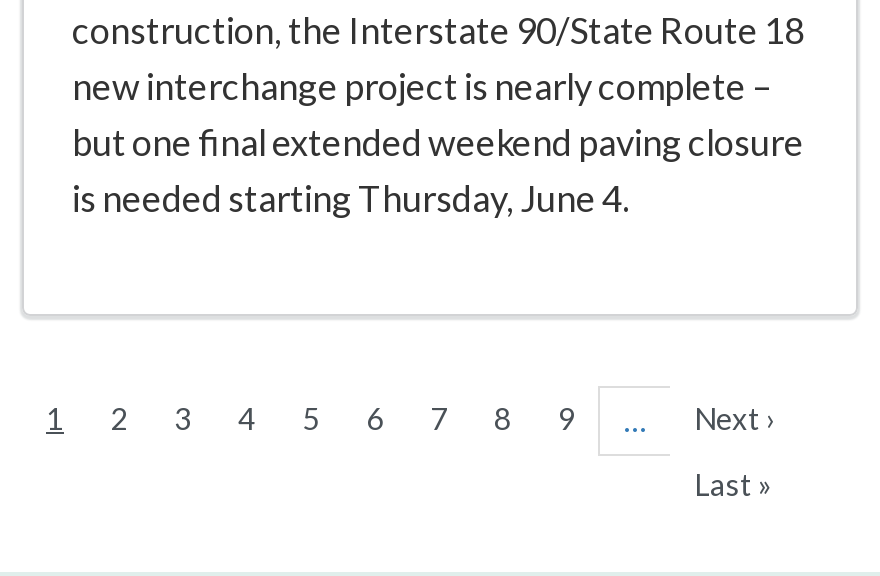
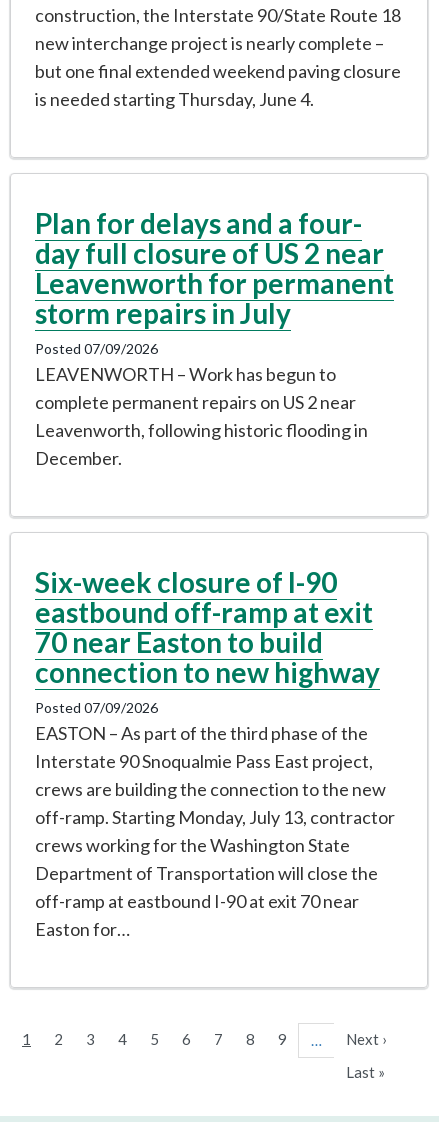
+ Plan for delays and a four-
+ day full closure of US 2 near
+ Leavenworth for permanent
+ storm repairs in July
+ Posted 07/09/2026
+ LEAVENWORTH – Work has begun to
+ complete permanent repairs on US 2 near
+ Leavenworth, following historic flooding in
+ December.

+ Six-week closure of I-90
+ eastbound off-ramp at exit
+ 70 near Easton to build
+ connection to new highway
+ Posted 07/09/2026
+ EASTON – As part of the third phase of the
+ Interstate 90 Snoqualmie Pass East project,
+ crews are building the connection to the new
+ off-ramp. Starting Monday, July 13, contractor
+ crews working for the Washington State
+ Department of Transportation will close the
+ off-ramp at eastbound I-90 at exit 70 near
+ Easton for…
